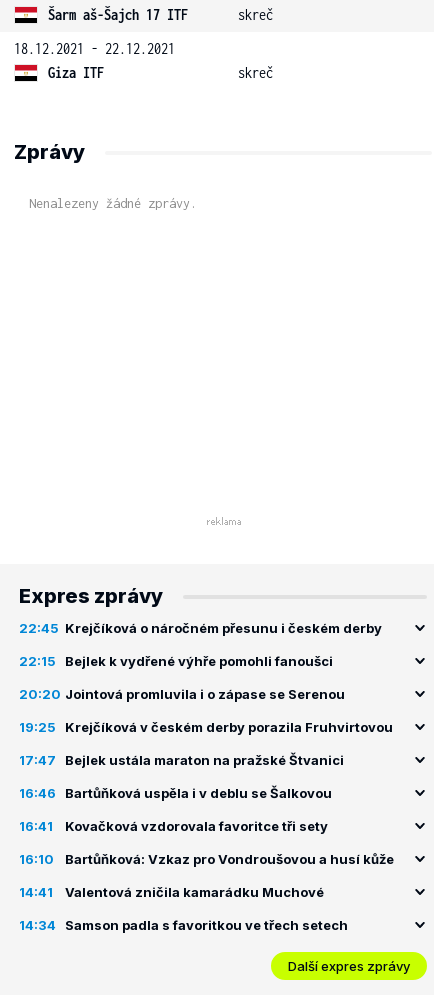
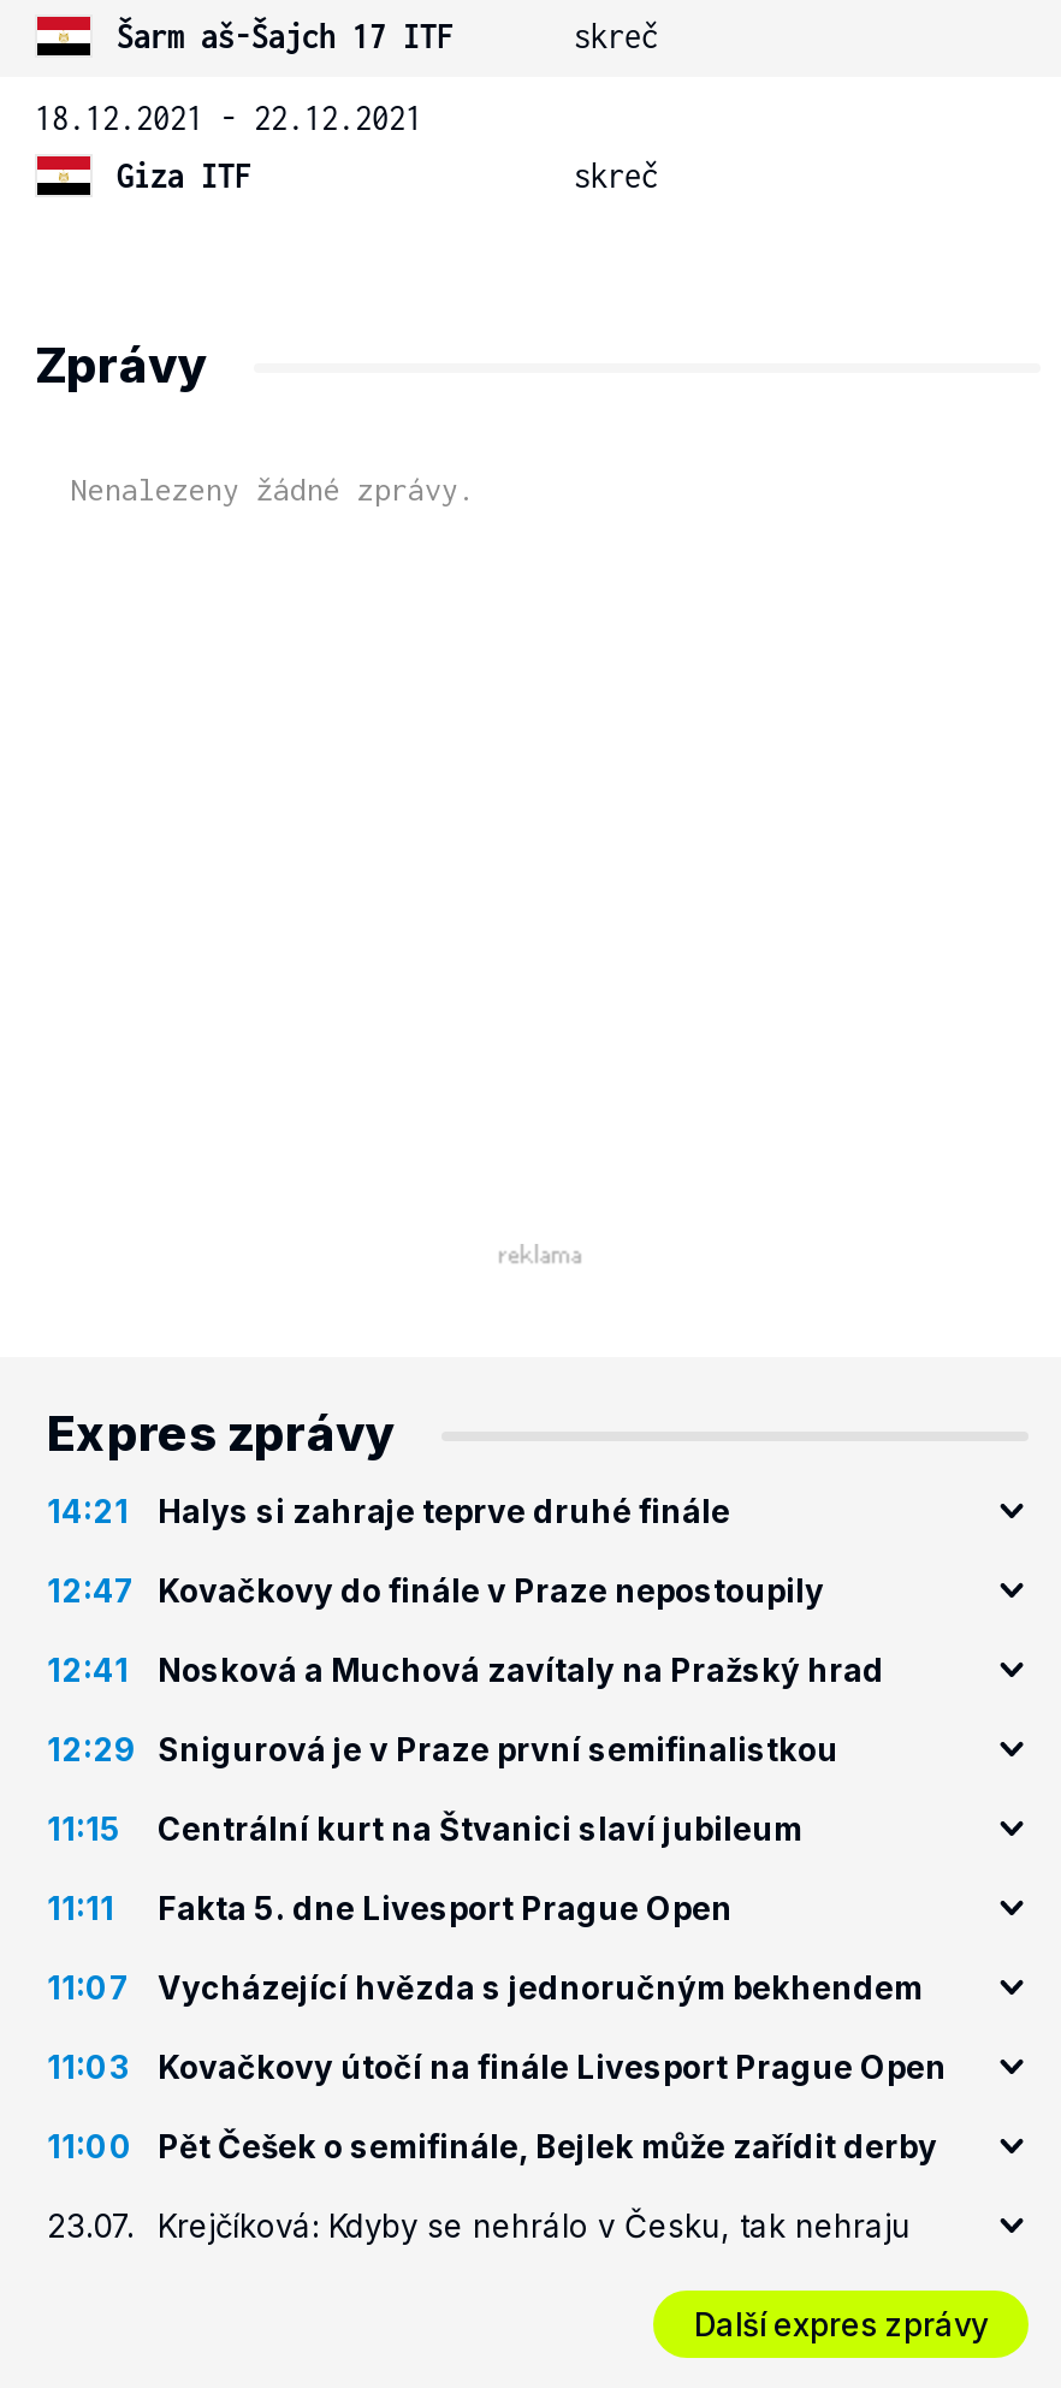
- 22:45 Krejčíková o náročném přesunu i českém derby
+ 14:21
+ Halys si zahraje teprve druhé finále

- 22:15 Bejlek k vydřené výhře pomohli fanoušci
+ 12:47 Kovačkovy do finále v Praze nepostoupily

- 20:20 Jointová promluvila i o zápase se Serenou
+ 12:41
+ Nosková a Muchová zavítaly na Pražský hrad

- 19:25 Krejčíková v českém derby porazila Fruhvirtovou
+ 12:29 Snigurová je v Praze první semifinalistkou

- 17:47 Bejlek ustála maraton na pražské Štvanici
+ 11:15
+ Centrální kurt na Štvanici slaví jubileum

- 16:46 Bartůňková uspěla i v deblu se Šalkovou
+ 11:11
+ Fakta 5. dne Livesport Prague Open

- 16:41
- Kovačková vzdorovala favoritce tři sety
+ 11:07
+ Vycházející hvězda s jednoručným bekhendem

- 16:10
- Bartůňková: Vzkaz pro Vondroušovou a husí kůže
+ 11:03
+ Kovačkovy útočí na finále Livesport Prague Open

- 14:41
- Valentová zničila kamarádku Muchové
+ 11:00
+ Pět Češek o semifinále, Bejlek může zařídit derby

- 14:34 Samson padla s favoritkou ve třech setech
+ 23.07.
+ Krejčíková: Kdyby se nehrálo v Česku, tak nehraju
